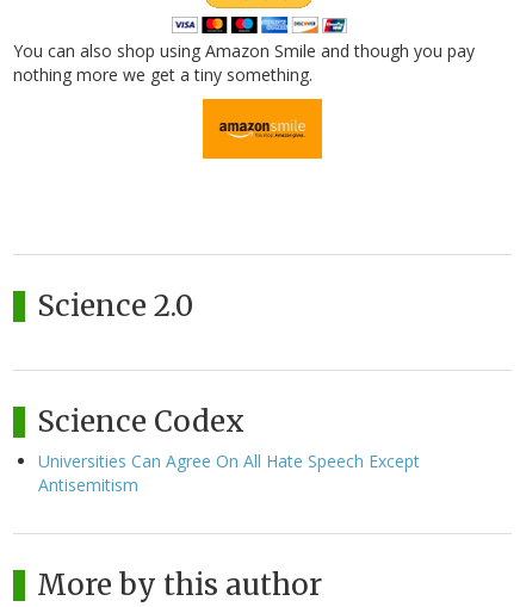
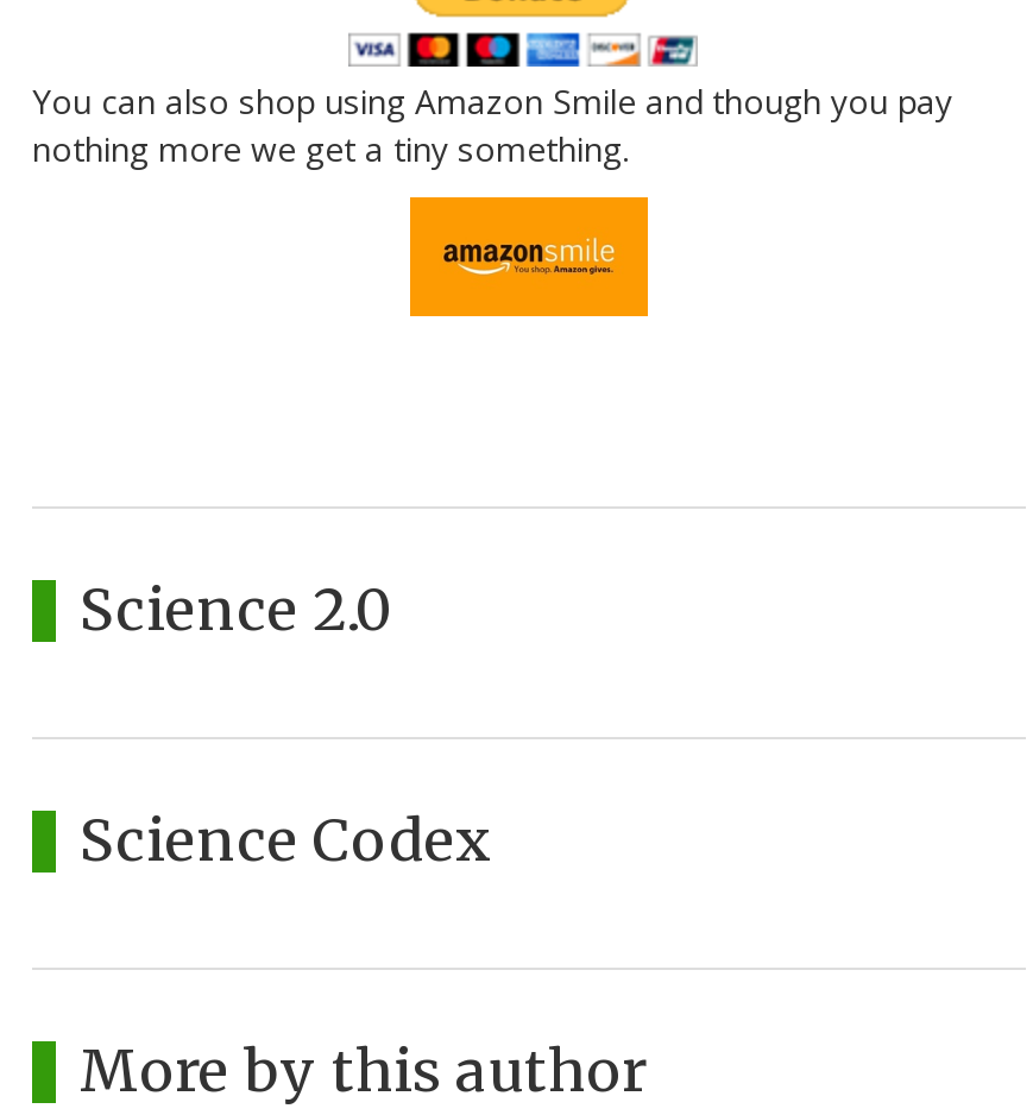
- Universities Can Agree On All Hate Speech Except
- Antisemitism
